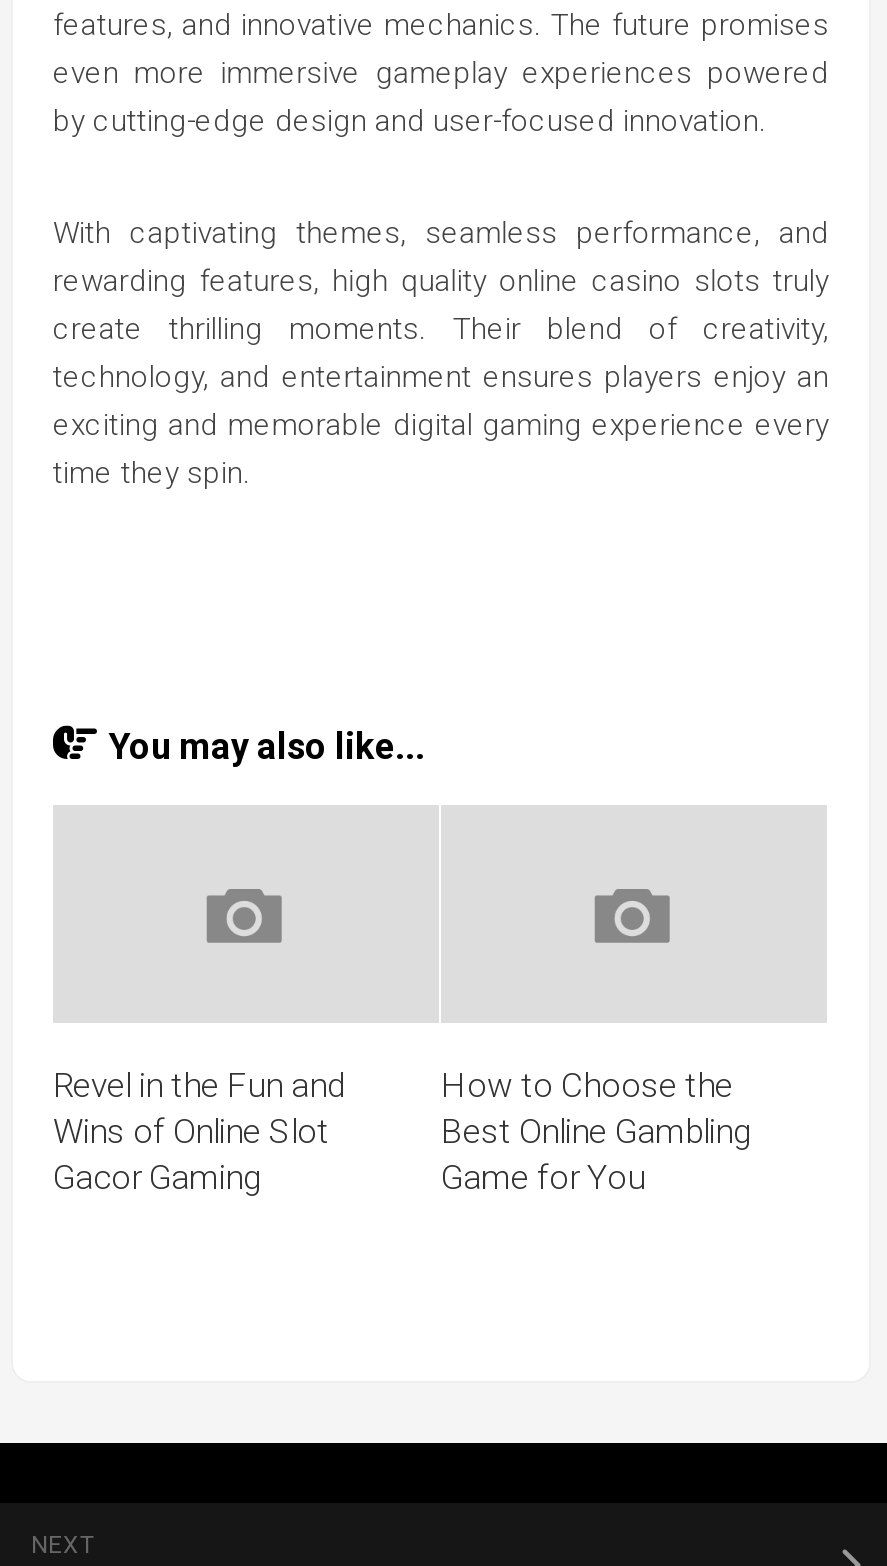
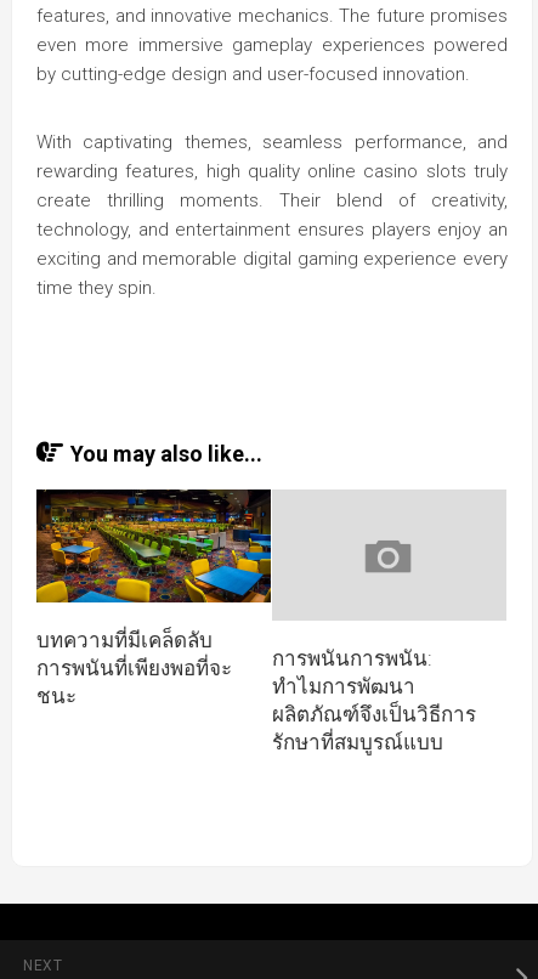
+ [image]

- Revel in the Fun and
- Wins of Online Slot
- Gacor Gaming
+ บทความที่มีเคล็ดลับ
+ การพนันที่เพียงพอที่จะ
+ ชนะ

- How to Choose the
- Best Online Gambling
- Game for You
+ การพนันการพนัน:
+ ทำไมการพัฒนา
+ ผลิตภัณฑ์จึงเป็นวิธีการ
+ รักษาที่สมบูรณ์แบบ
